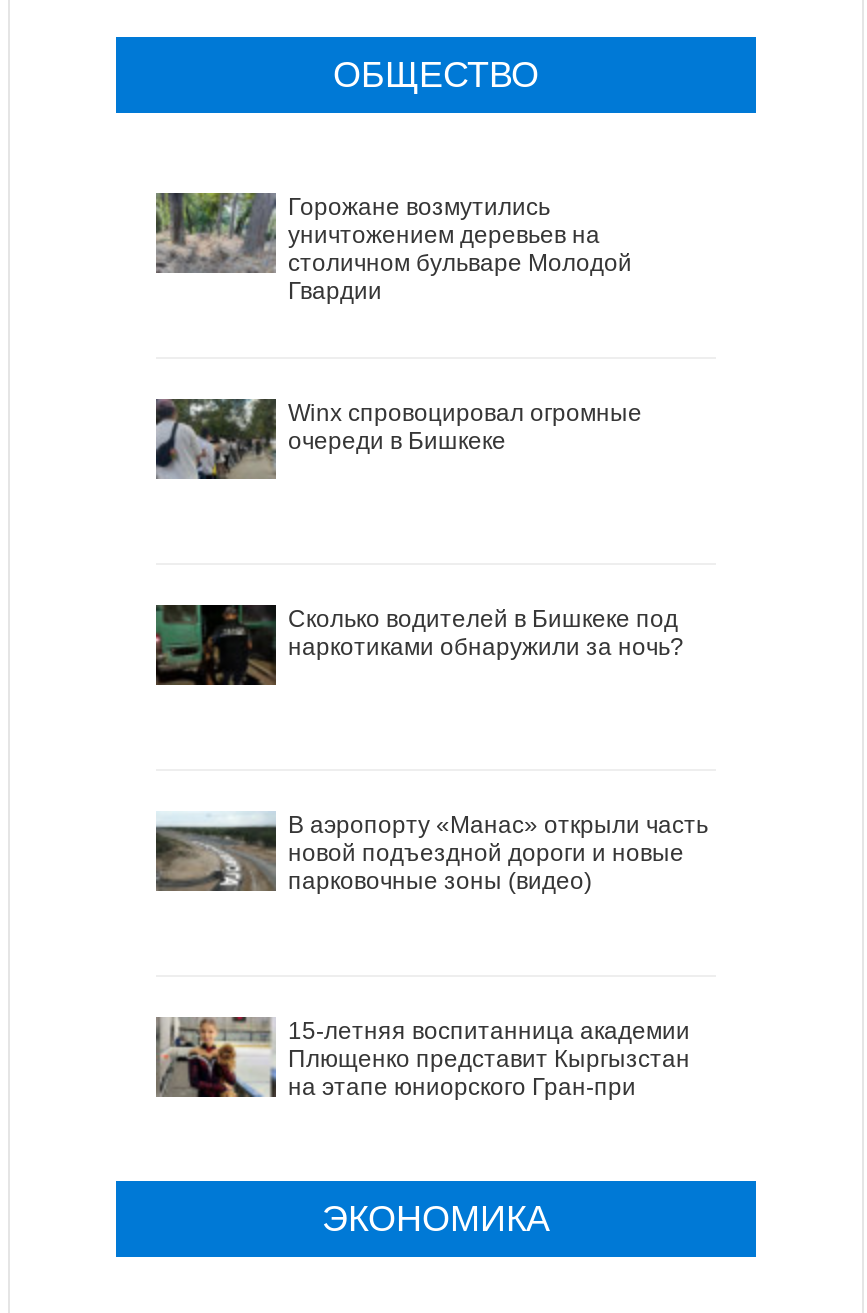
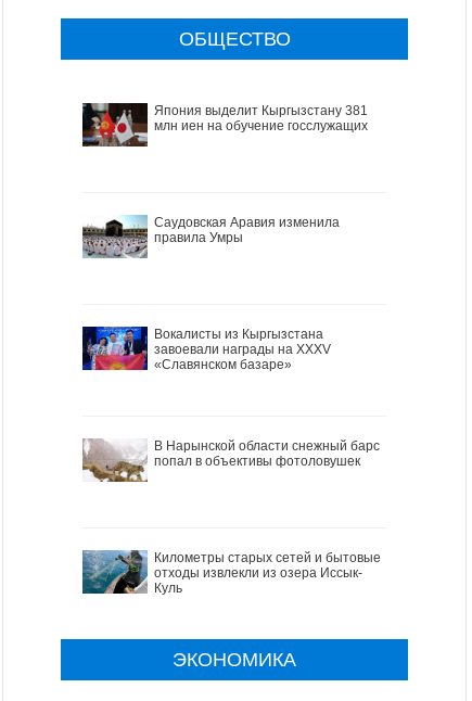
- [image]
- Горожане возмутились
- уничтожением деревьев на
- столичном бульваре Молодой
- Гвардии
+ [image]
+ Япония выделит Кыргызстану 381
+ млн иен на обучение госслужащих

- [image]
- Winx спровоцировал огромные
- очереди в Бишкеке
+ [image]
+ Саудовская Аравия изменила
+ правила Умры

- [image]
- Сколько водителей в Бишкеке под
- наркотиками обнаружили за ночь?
+ [image]
+ Вокалисты из Кыргызстана
+ завоевали награды на XXXV
+ «Славянском базаре»

- [image]
- В аэропорту «Манас» открыли часть
- новой подъездной дороги и новые
- парковочные зоны (видео)
+ [image]
+ В Нарынской области снежный барс
+ попал в объективы фотоловушек

- [image]
- 15-летняя воспитанница академии
- Плющенко представит Кыргызстан
- на этапе юниорского Гран-при
+ [image]
+ Километры старых сетей и бытовые
+ отходы извлекли из озера Иссык-
+ Куль
